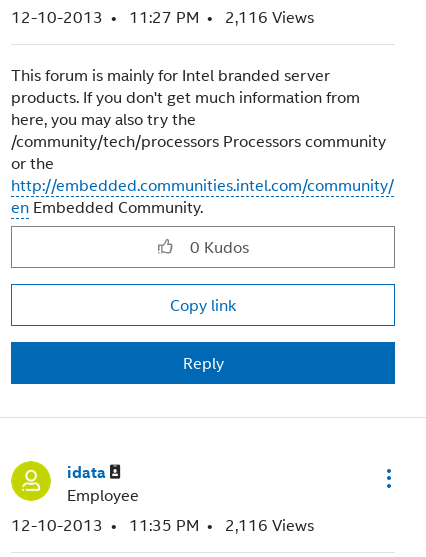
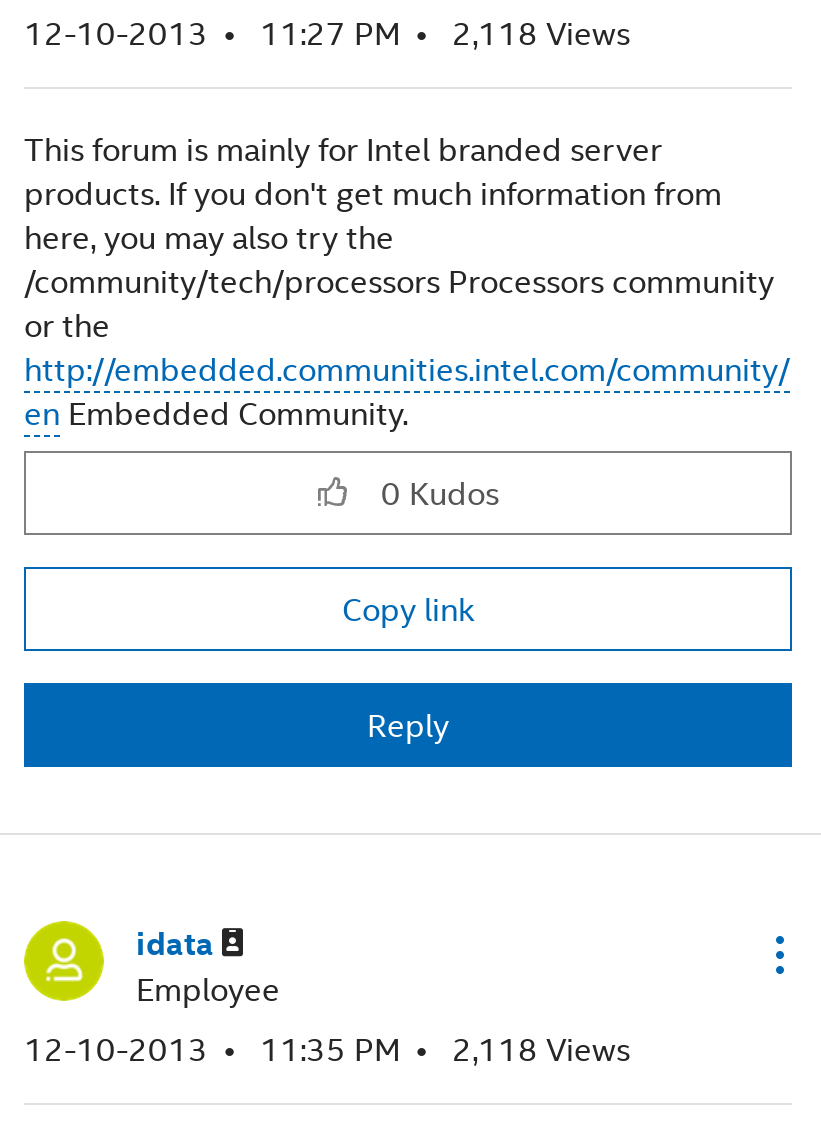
- 12-10-2013 11:27 PM 2,116 Views
+ 12-10-2013 11:27 PM 2,118 Views

- 12-10-2013 11:35 PM 2,116 Views
+ 12-10-2013 11:35 PM 2,118 Views
